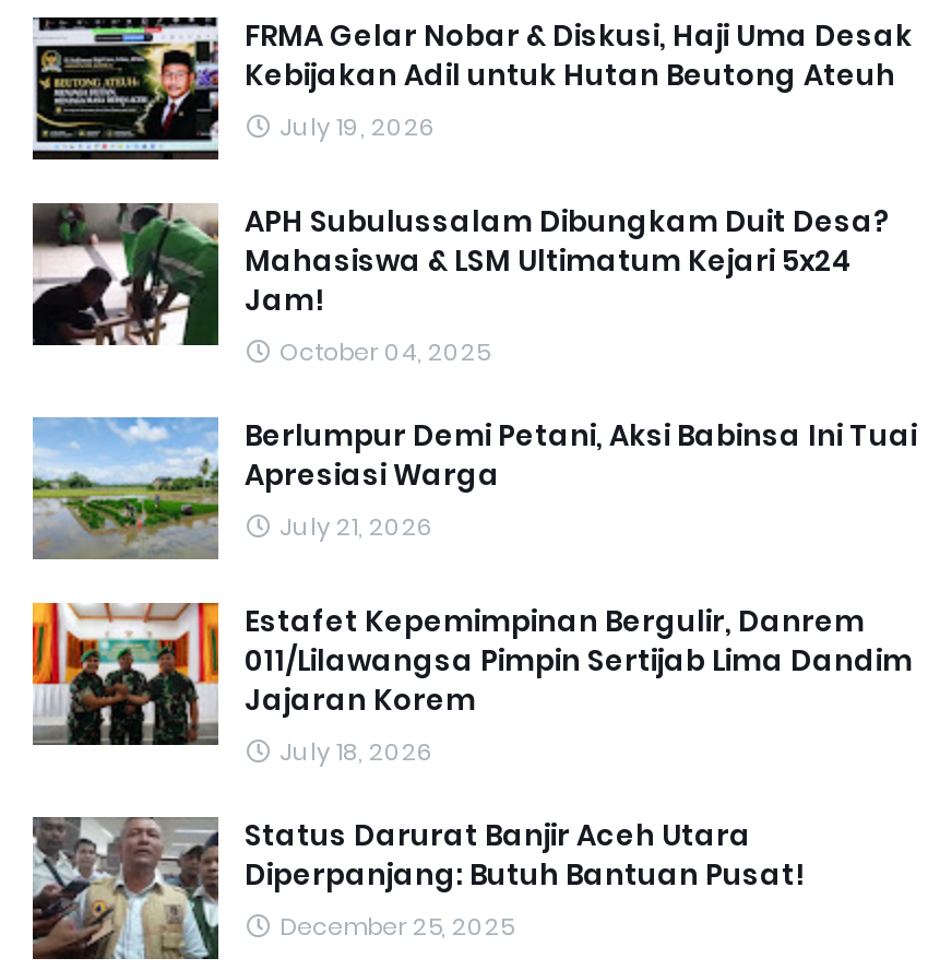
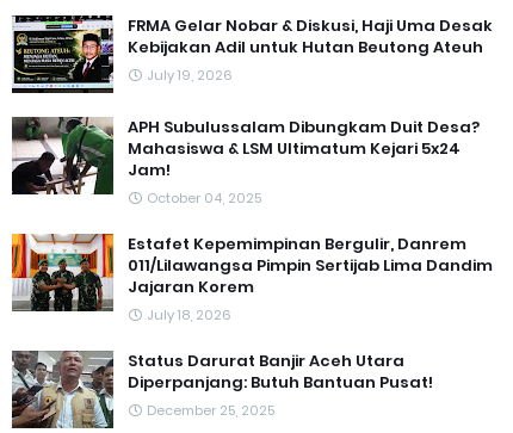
- [image]
- Berlumpur Demi Petani, Aksi Babinsa Ini Tuai
- Apresiasi Warga
- July 21, 2026
